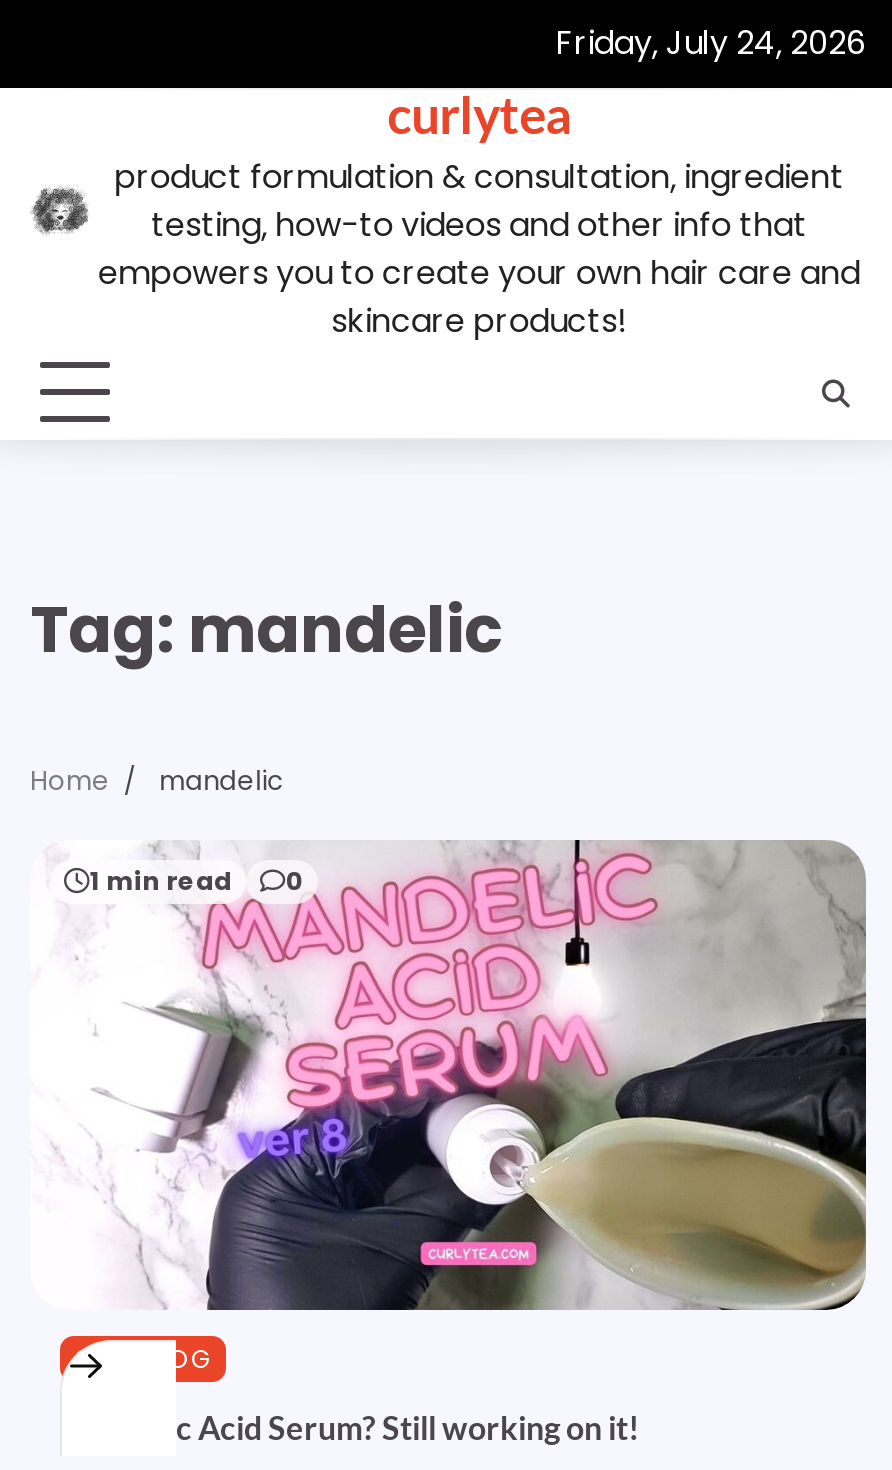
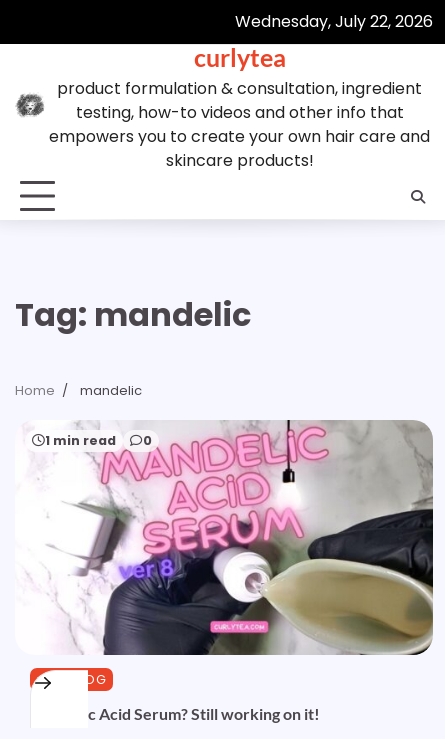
- Friday, July 24, 2026
+ Wednesday, July 22, 2026
